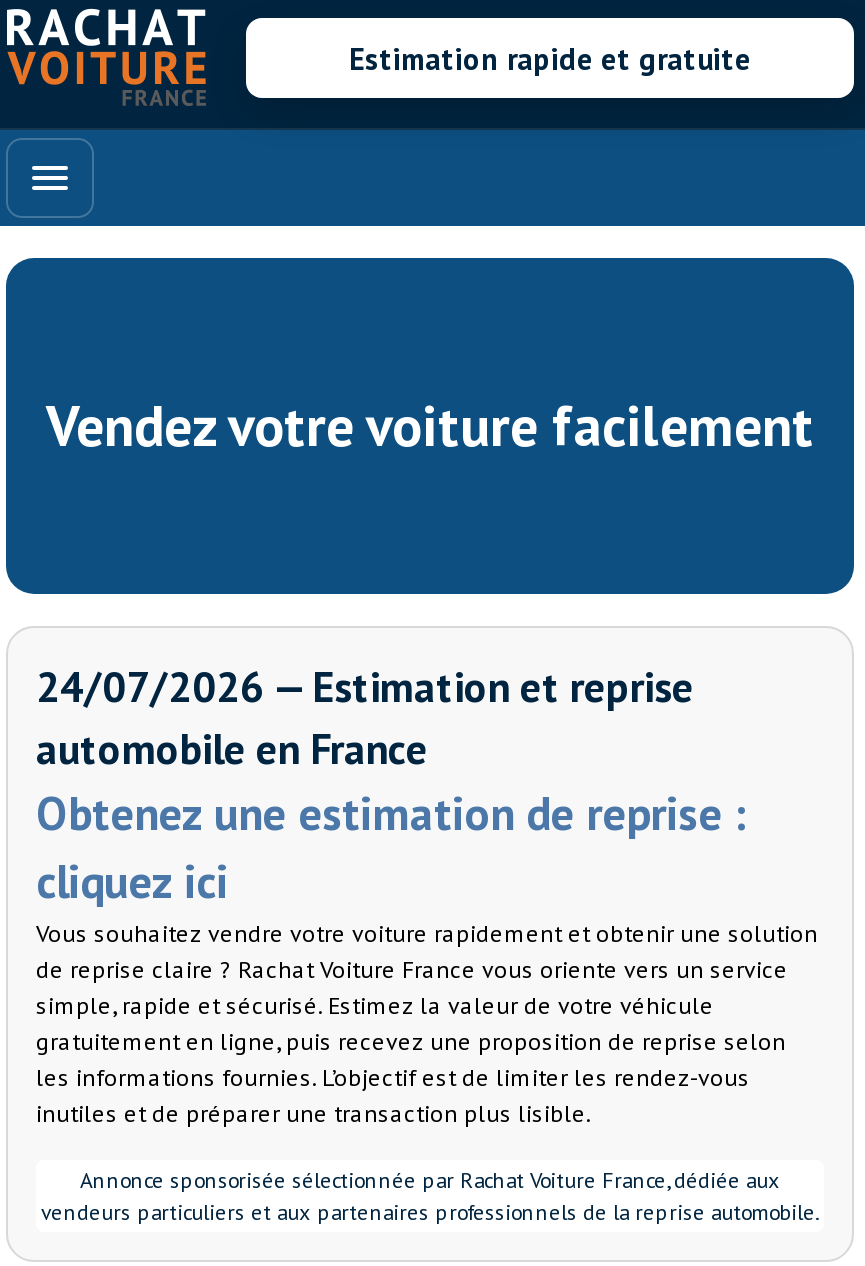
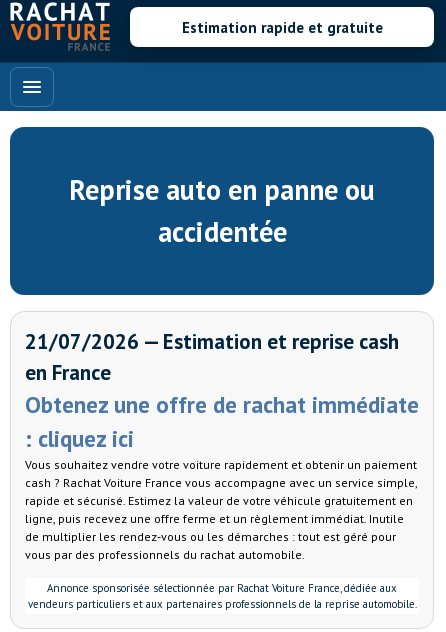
- Vendez votre voiture facilement
+ Reprise auto en panne ou
+ accidentée

- 24/07/2026 — Estimation et reprise
- automobile en France
- Obtenez une estimation de reprise :
- cliquez ici
- Vous souhaitez vendre votre voiture rapidement et obtenir une solution
- de reprise claire ? Rachat Voiture France vous oriente vers un service
- simple, rapide et sécurisé. Estimez la valeur de votre véhicule
- gratuitement en ligne, puis recevez une proposition de reprise selon
- les informations fournies. L’objectif est de limiter les rendez-vous
- inutiles et de préparer une transaction plus lisible.
+ 21/07/2026 — Estimation et reprise cash
+ en France
+ Obtenez une offre de rachat immédiate
+ : cliquez ici
+ Vous souhaitez vendre votre voiture rapidement et obtenir un paiement
+ cash ? Rachat Voiture France vous accompagne avec un service simple,
+ rapide et sécurisé. Estimez la valeur de votre véhicule gratuitement en
+ ligne, puis recevez une offre ferme et un règlement immédiat. Inutile
+ de multiplier les rendez-vous ou les démarches : tout est géré pour
+ vous par des professionnels du rachat automobile.
